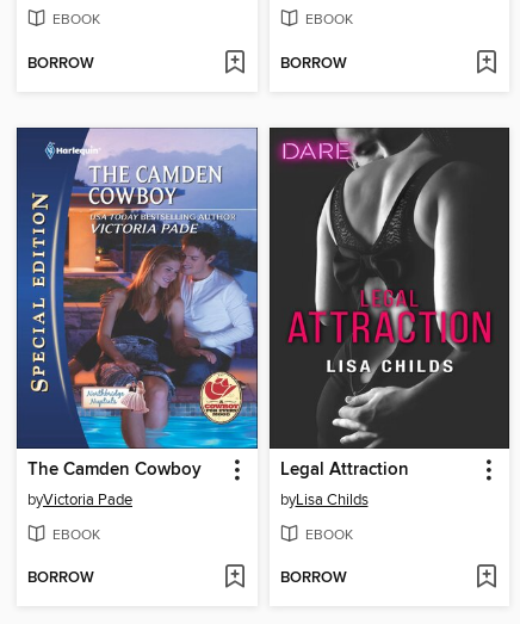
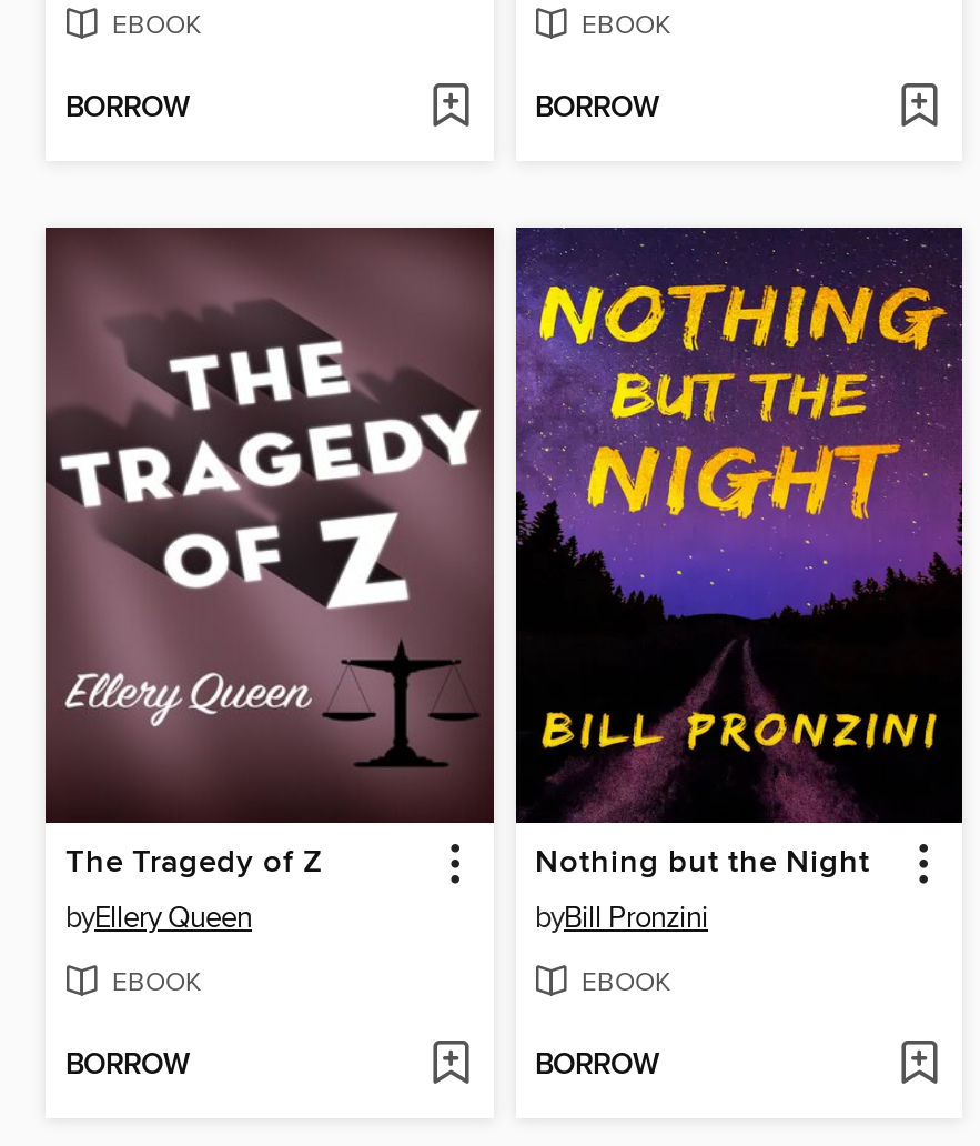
- [image]
- The Camden Cowboy
- byVictoria Pade
+ [image]
+ The Tragedy of Z
+ byEllery Queen

- [image]
- Legal Attraction
- byLisa Childs
+ [image]
+ Nothing but the Night
+ byBill Pronzini
